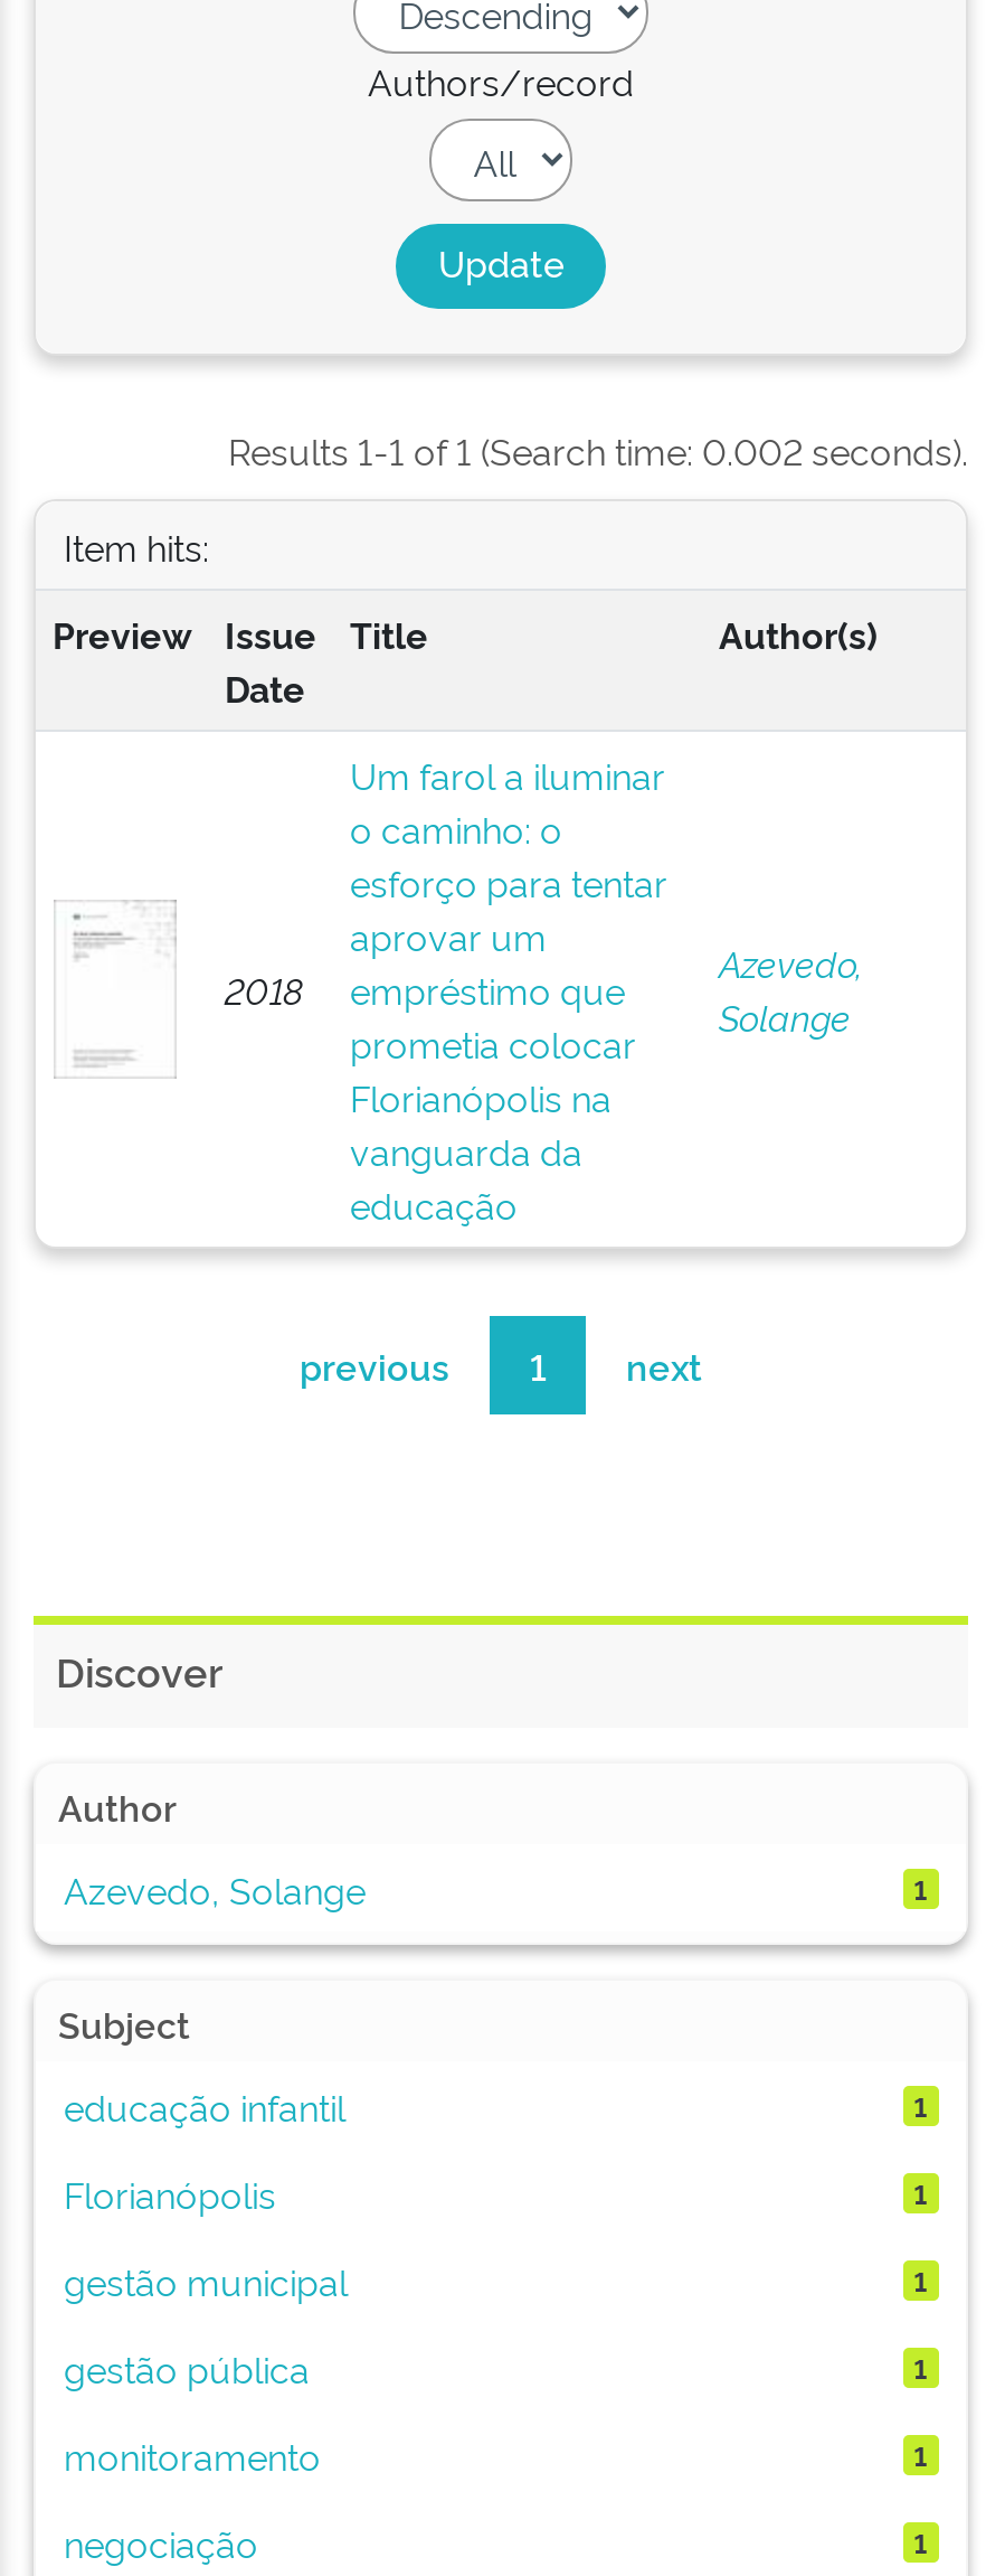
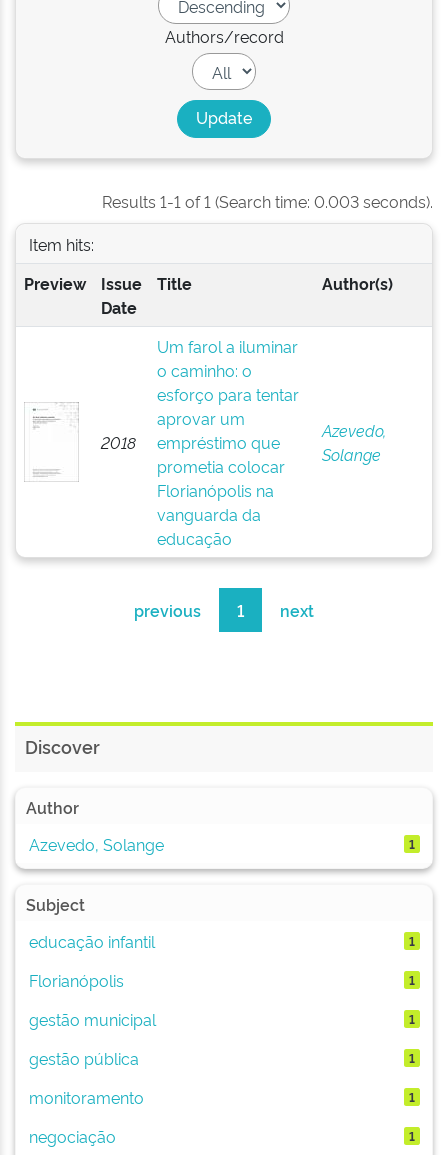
- Results 1-1 of 1 (Search time: 0.002 seconds).
+ Results 1-1 of 1 (Search time: 0.003 seconds).
